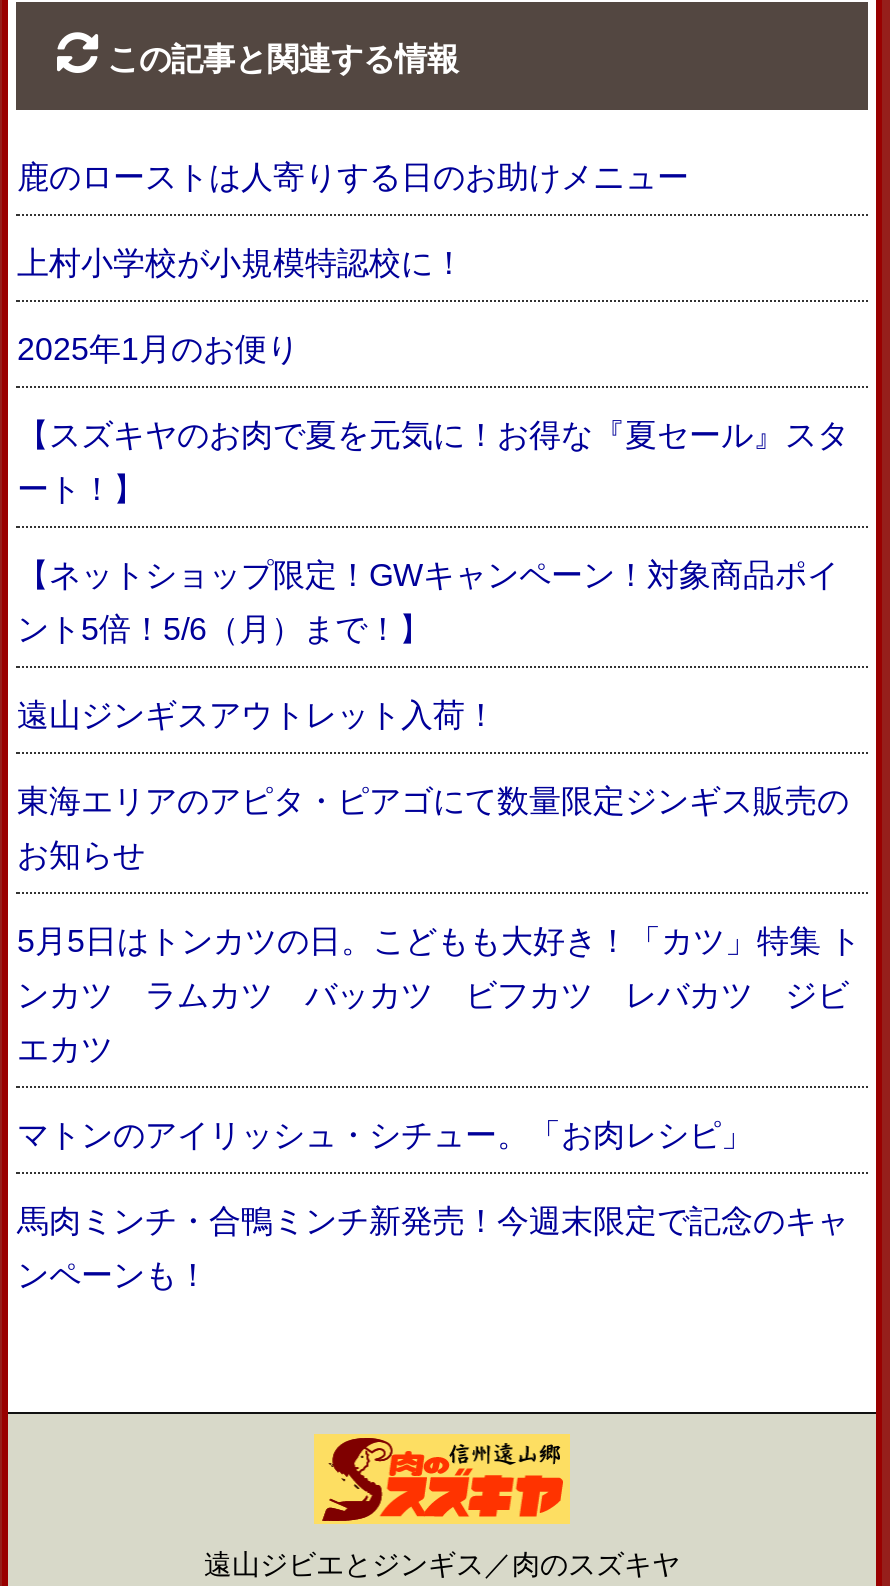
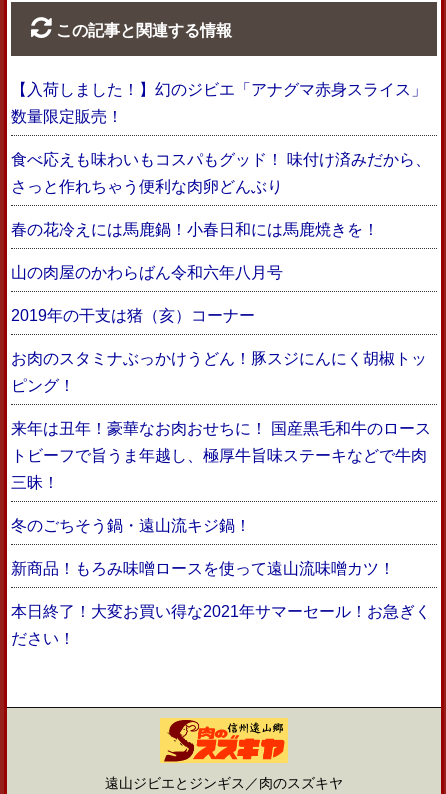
- 鹿のローストは人寄りする日のお助けメニュー
+ 【入荷しました！】幻のジビエ「アナグマ赤身スライス」

- 上村小学校が小規模特認校に！
+ 数量限定販売！

- 2025年1月のお便り
+ 食べ応えも味わいもコスパもグッド！ 味付け済みだから、

- 【スズキヤのお肉で夏を元気に！お得な『夏セール』スタ
+ さっと作れちゃう便利な肉卵どんぶり

- ート！】
+ 春の花冷えには馬鹿鍋！小春日和には馬鹿焼きを！

- 【ネットショップ限定！GWキャンペーン！対象商品ポイ
+ 山の肉屋のかわらばん令和六年八月号

- ント5倍！5/6（月）まで！】
+ 2019年の干支は猪（亥）コーナー

- 遠山ジンギスアウトレット入荷！
+ お肉のスタミナぶっかけうどん！豚スジにんにく胡椒トッ

- 東海エリアのアピタ・ピアゴにて数量限定ジンギス販売の
+ ピング！

- お知らせ
+ 来年は丑年！豪華なお肉おせちに！ 国産黒毛和牛のロース

- 5月5日はトンカツの日。こどもも大好き！「カツ」特集 ト
+ トビーフで旨うま年越し、極厚牛旨味ステーキなどで牛肉

- ンカツ ラムカツ バッカツ ビフカツ レバカツ ジビ
+ 三昧！

- エカツ
+ 冬のごちそう鍋・遠山流キジ鍋！

- マトンのアイリッシュ・シチュー。「お肉レシピ」
+ 新商品！もろみ味噌ロースを使って遠山流味噌カツ！

- 馬肉ミンチ・合鴨ミンチ新発売！今週末限定で記念のキャ
+ 本日終了！大変お買い得な2021年サマーセール！お急ぎく

- ンペーンも！
+ ださい！
